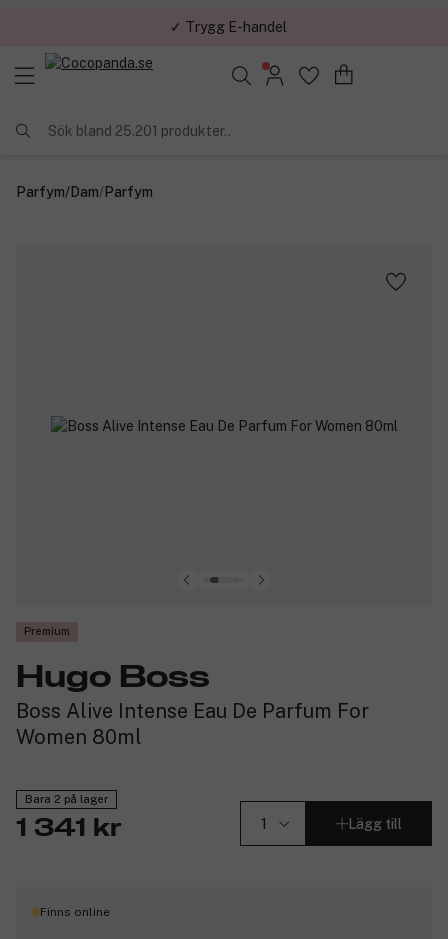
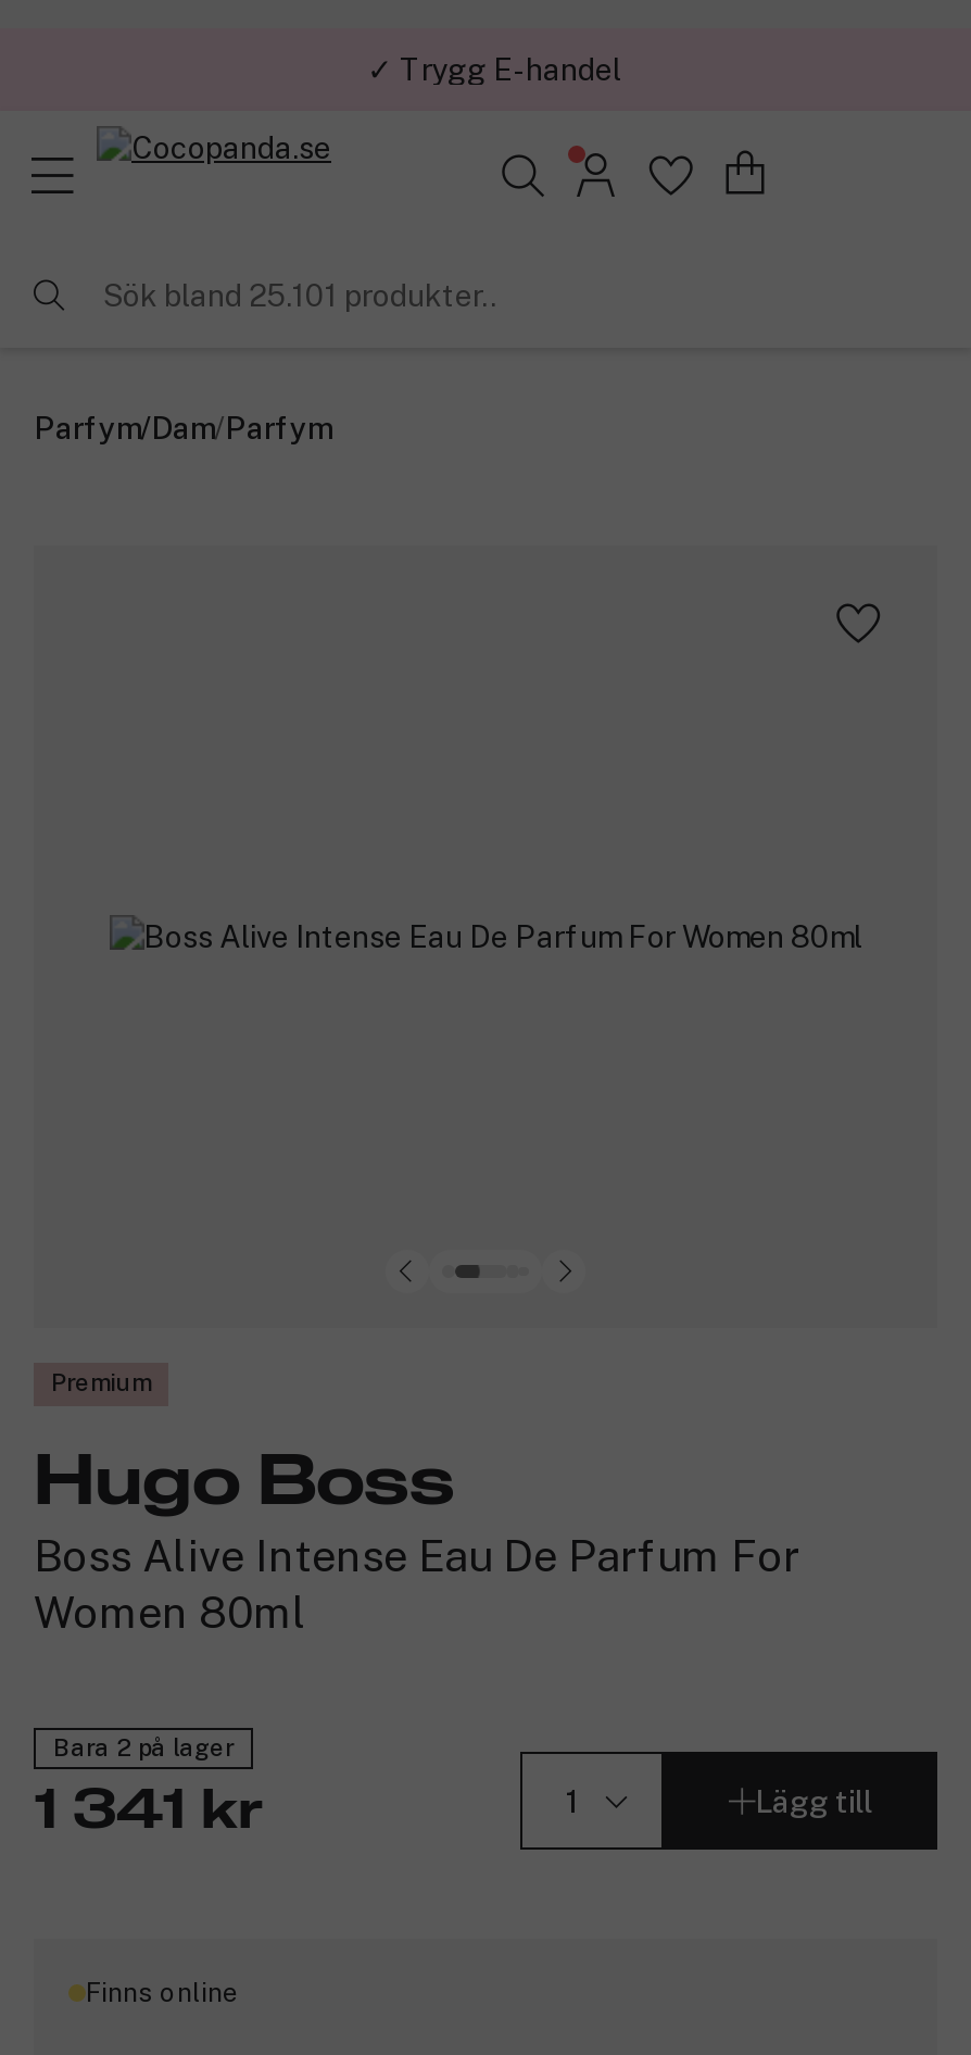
- Sök bland 25.201 produkter..
+ Sök bland 25.101 produkter..
